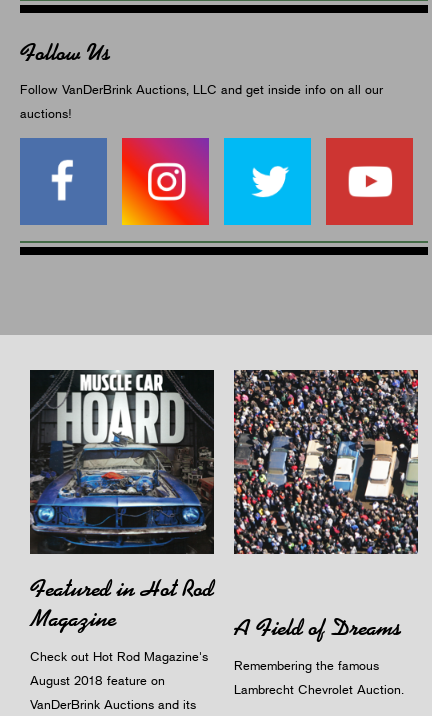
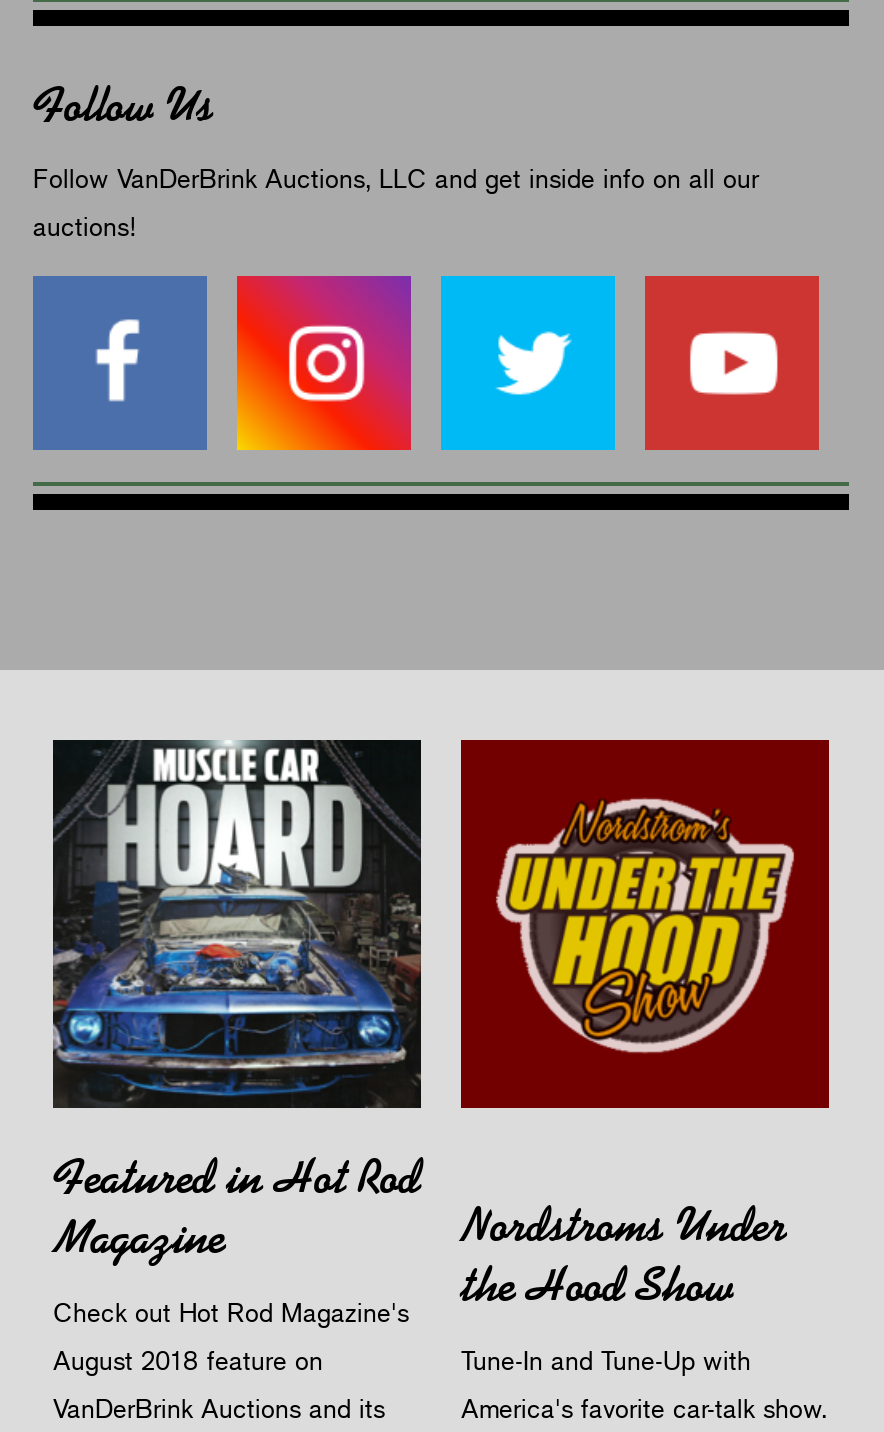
- [image]
+ [image]

- A Field of Dreams
+ Nordstroms Under
+ the Hood Show

- Remembering the famous
+ Tune-In and Tune-Up with

- Lambrecht Chevrolet Auction.
+ America's favorite car-talk show.
